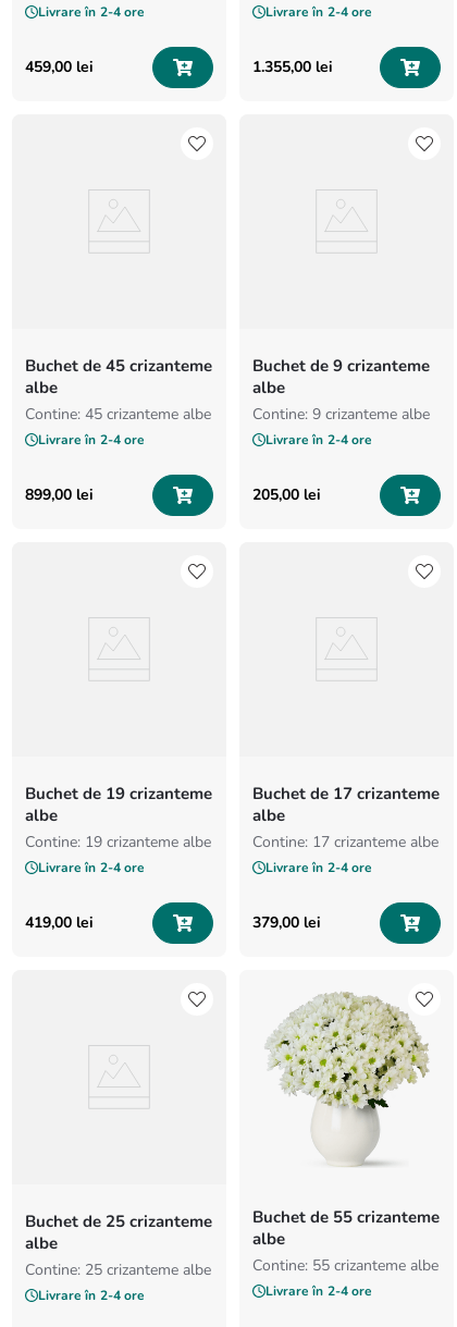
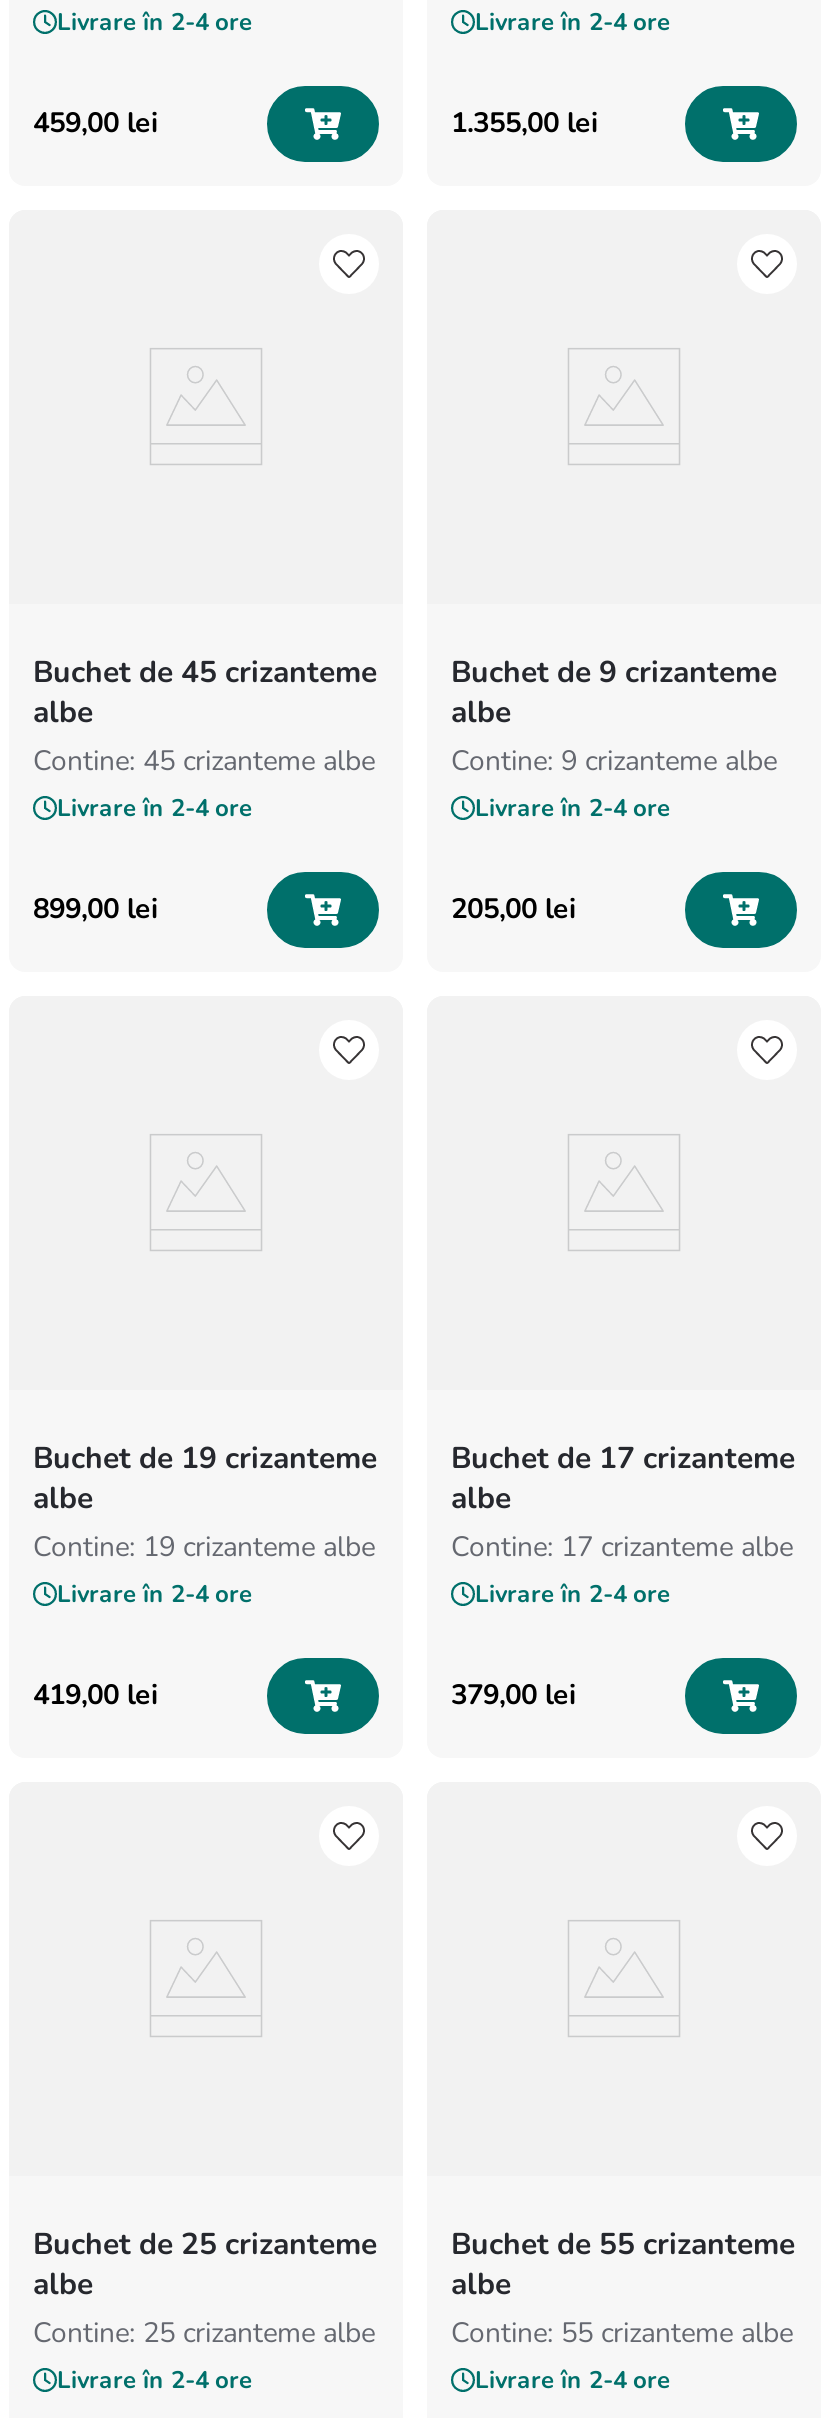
- [image]
